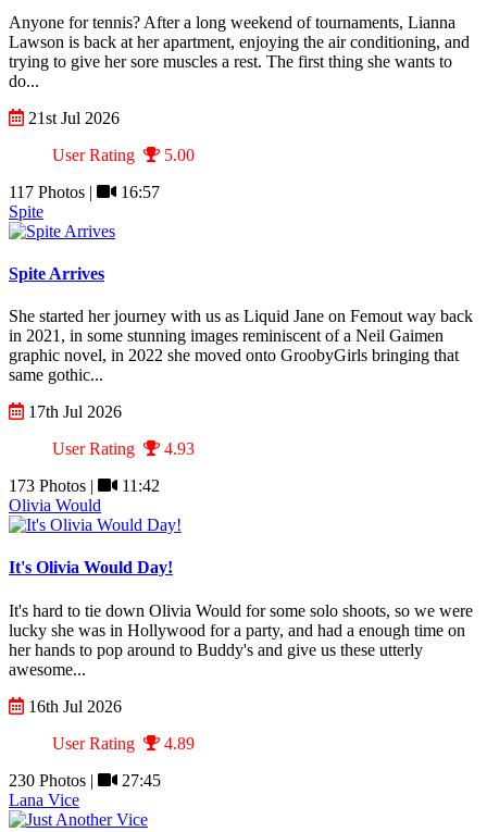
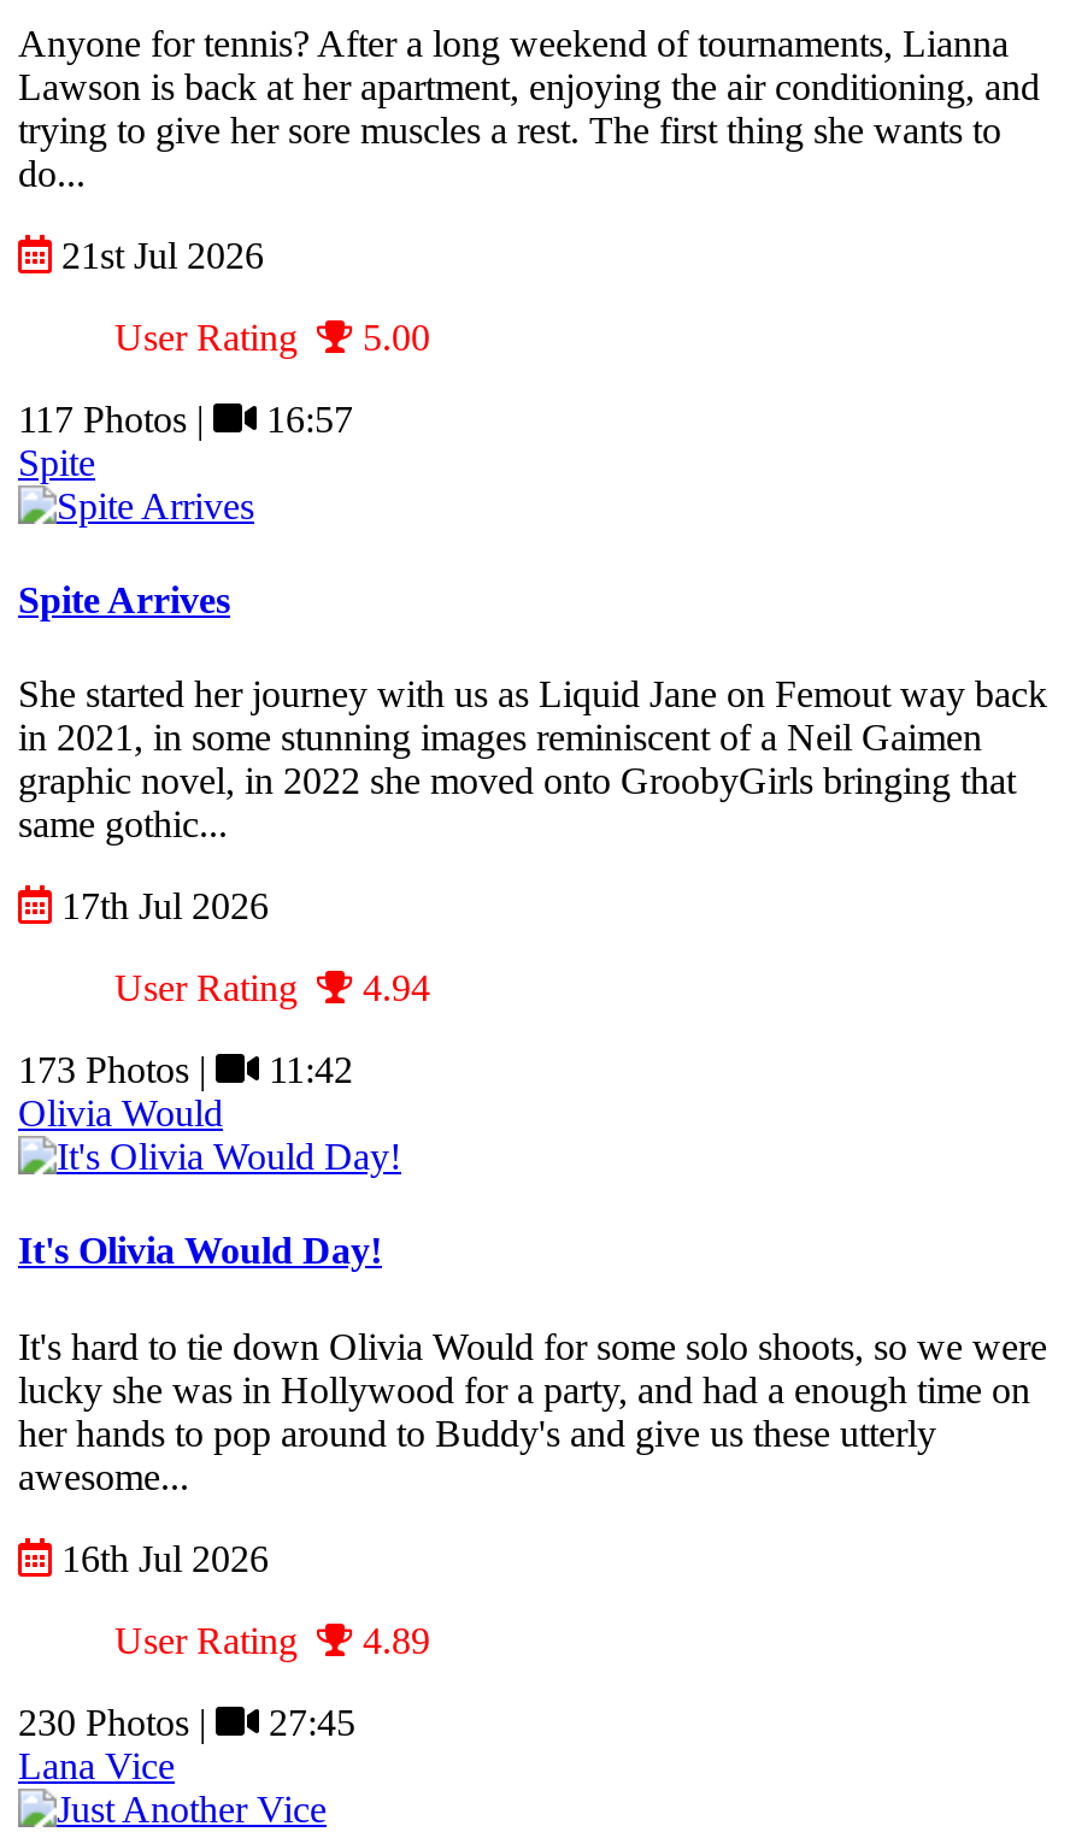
- User Rating 4.93
+ User Rating 4.94
